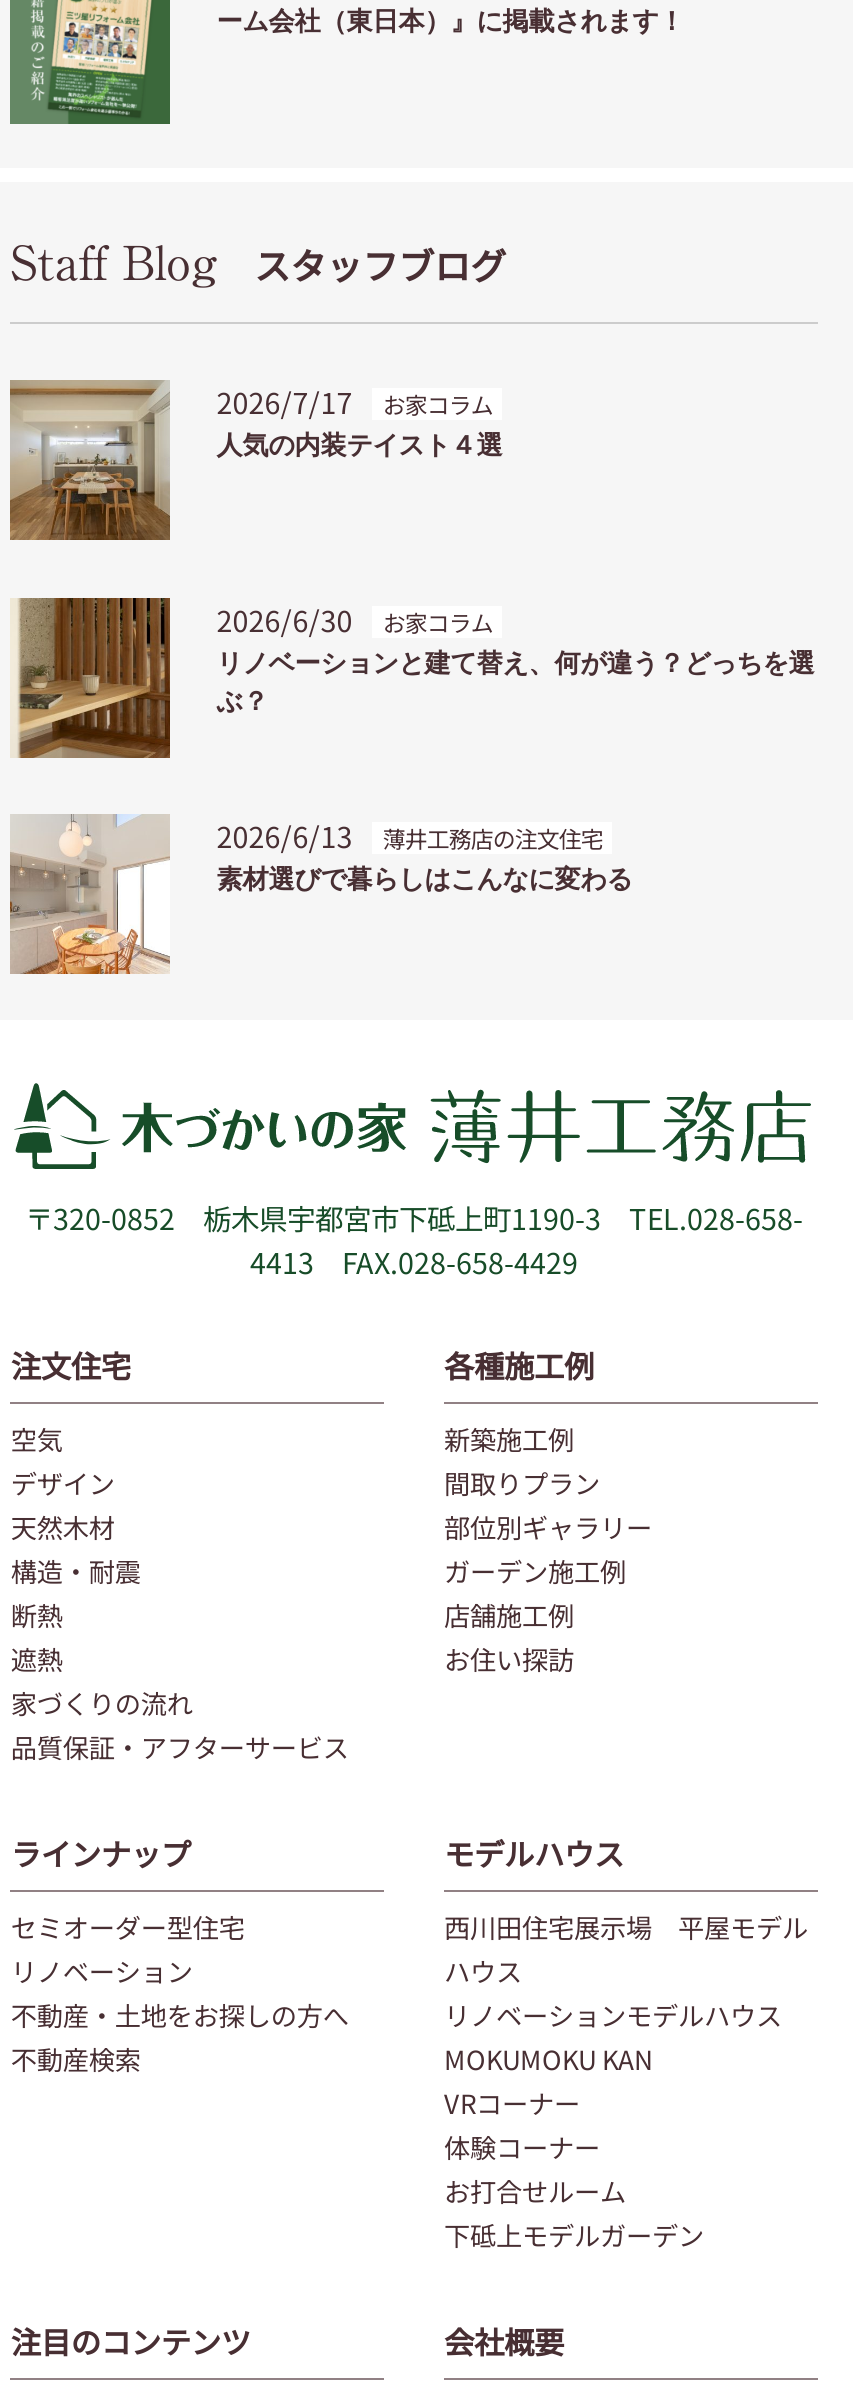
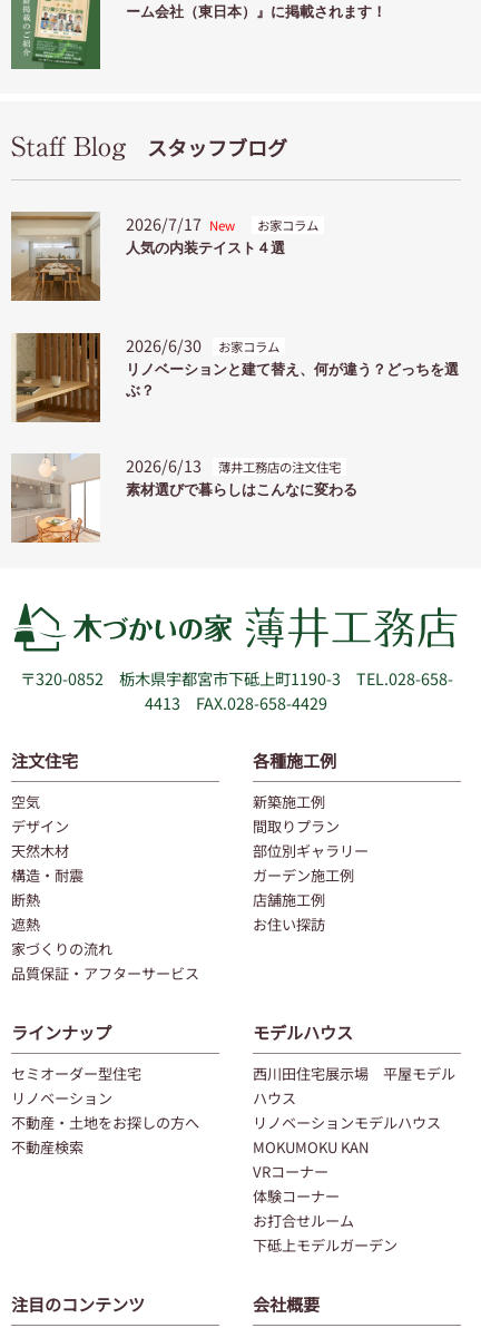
- 2026/7/17 お家コラム
+ 2026/7/17 New お家コラム
